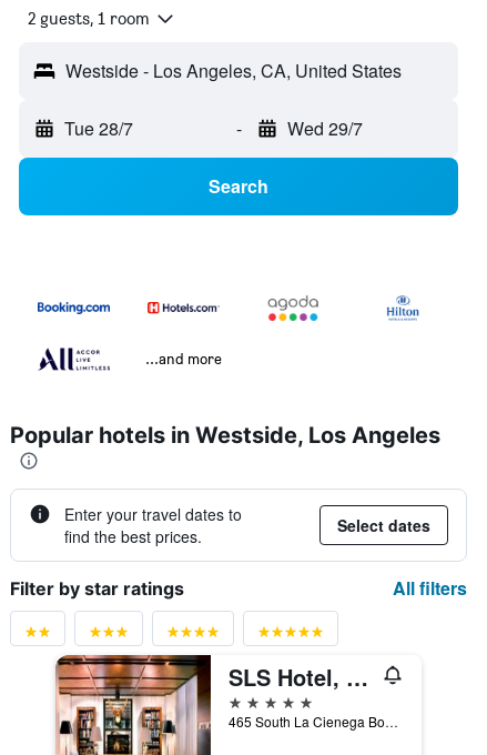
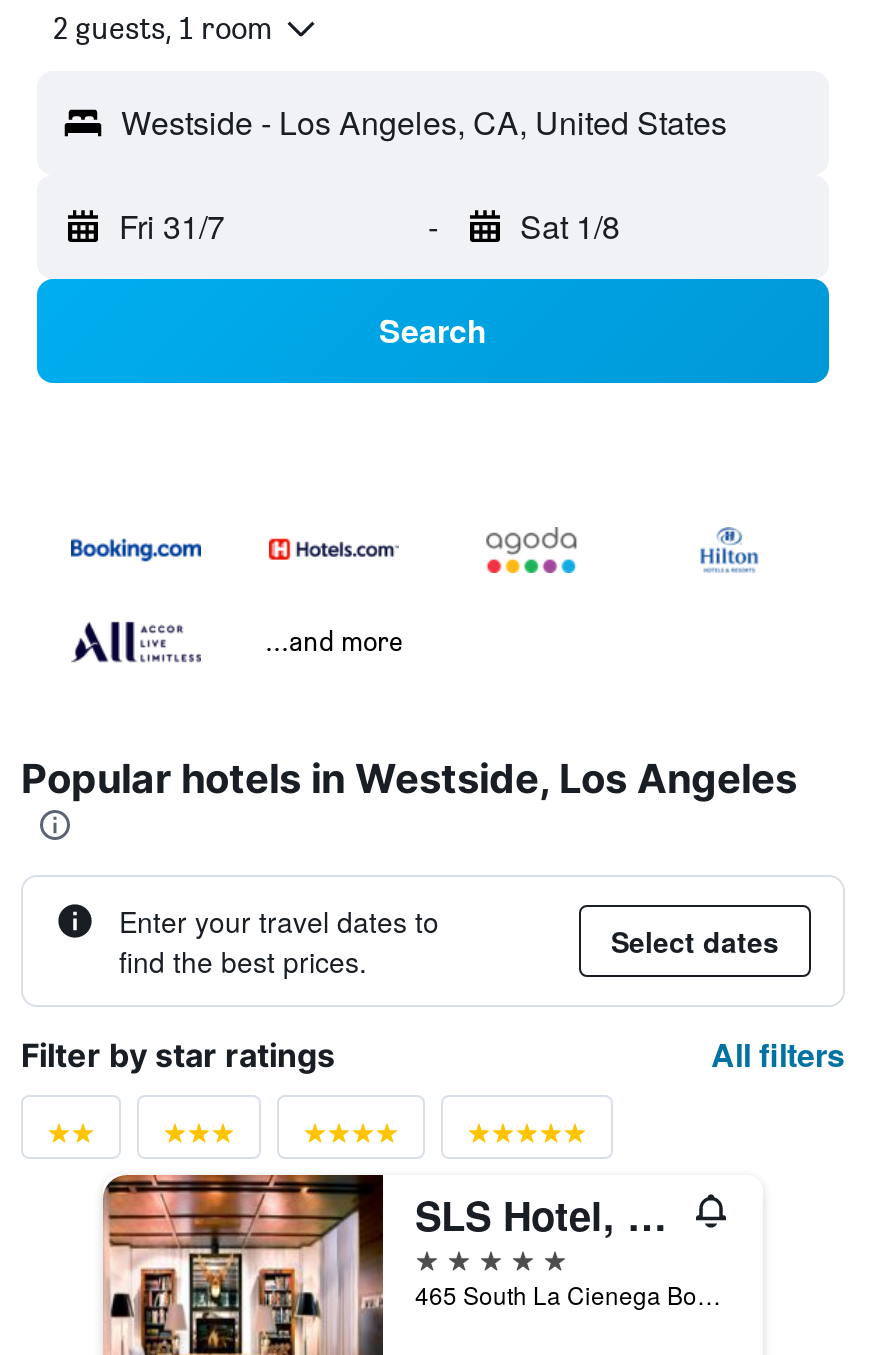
- Tue 28/7
+ Fri 31/7

- Wed 29/7
+ Sat 1/8
